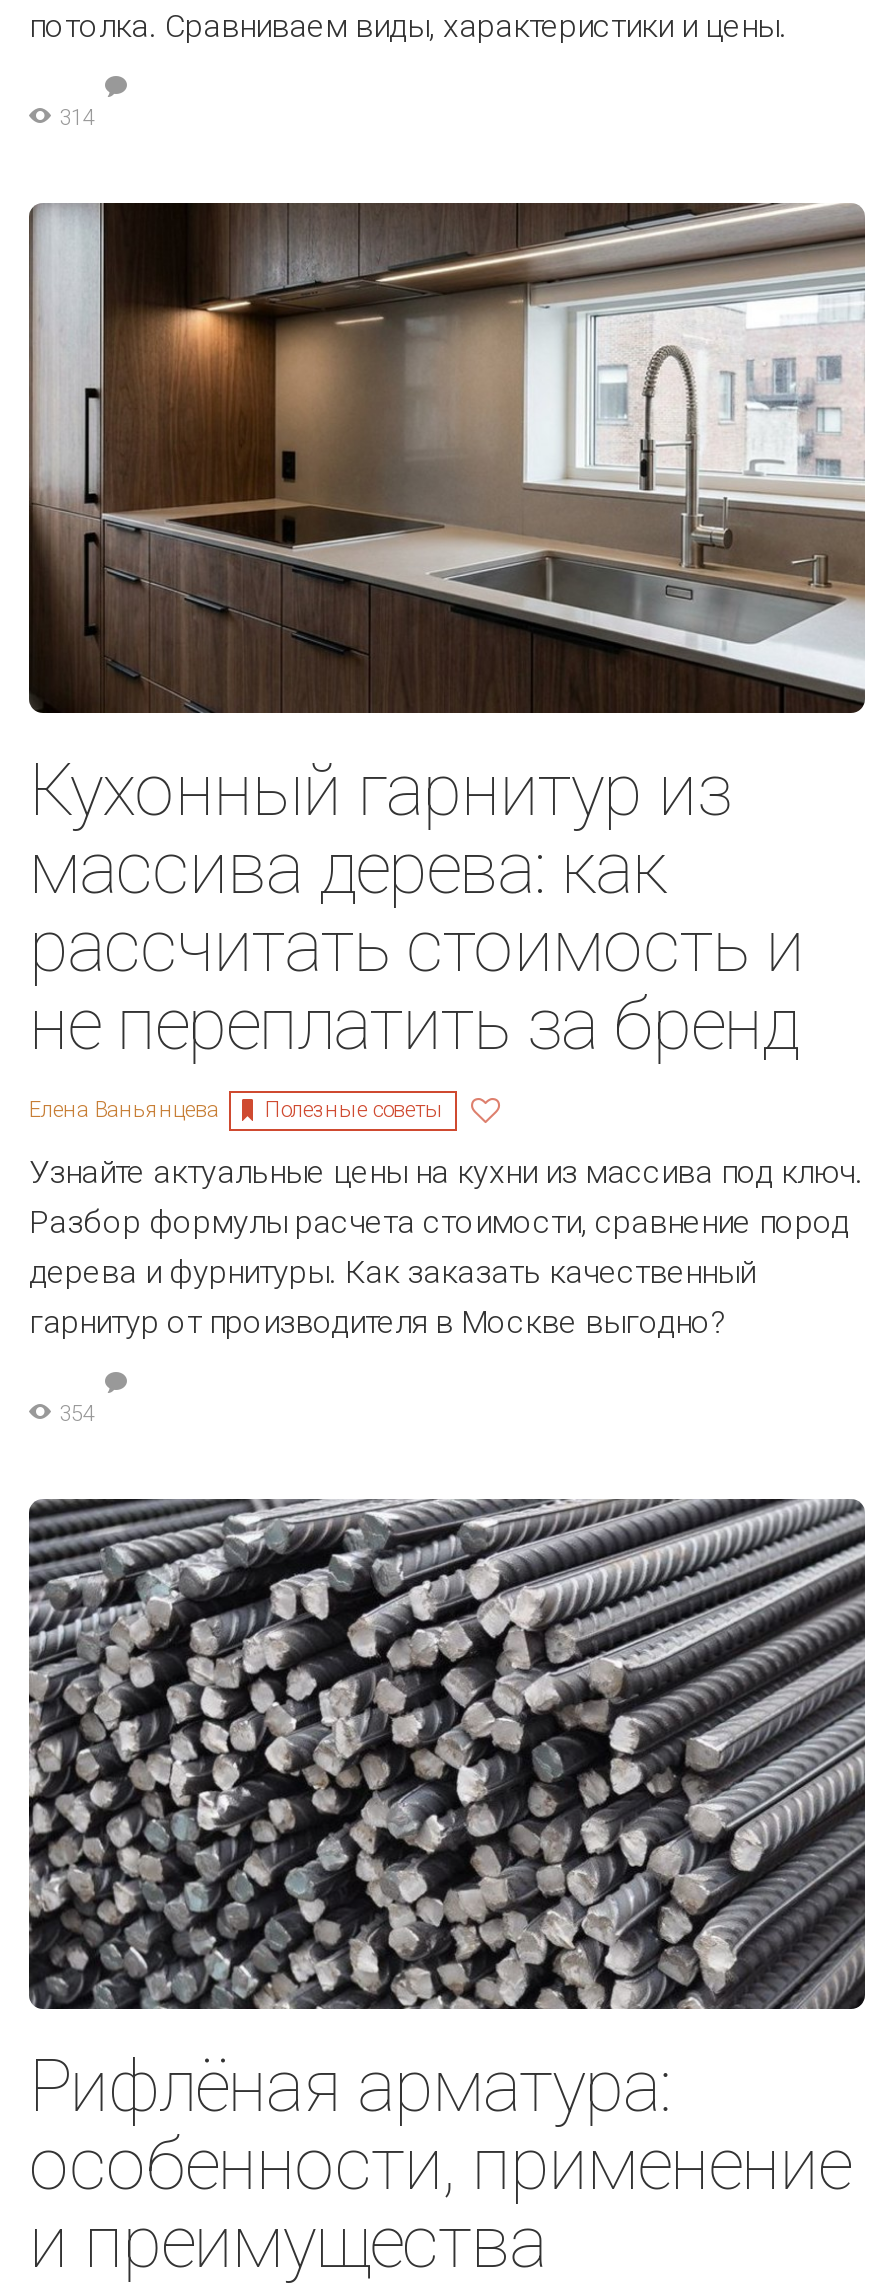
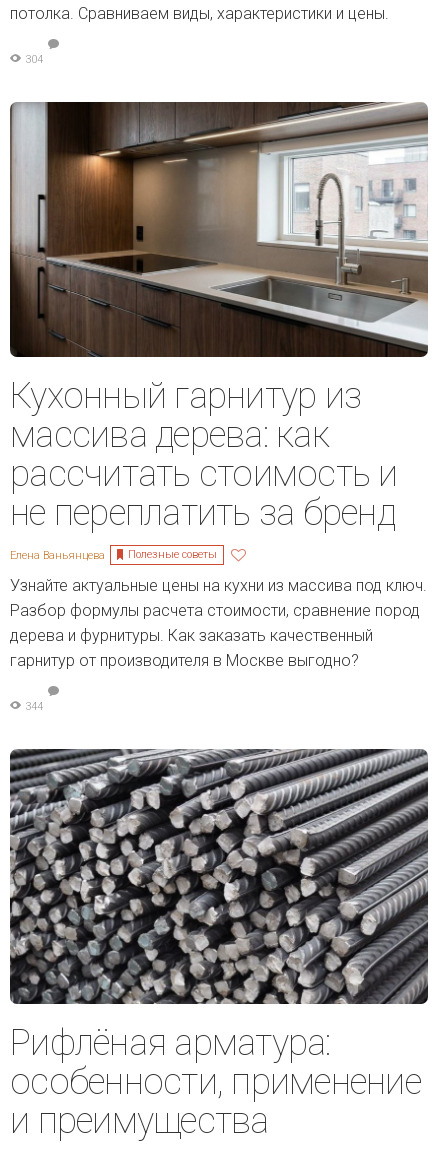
- 314
+ 304

- 354
+ 344
